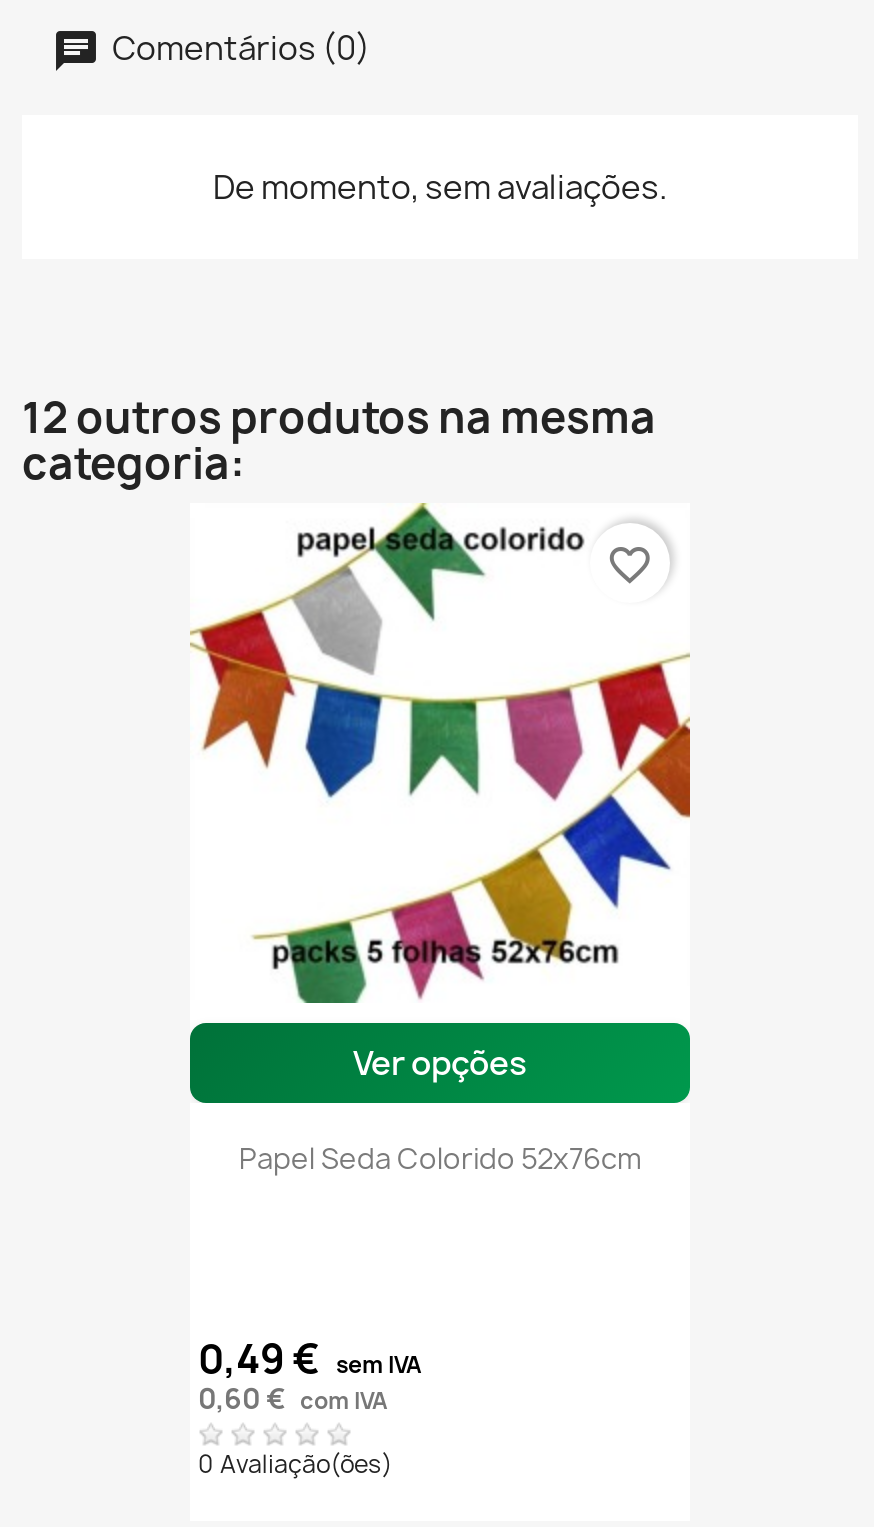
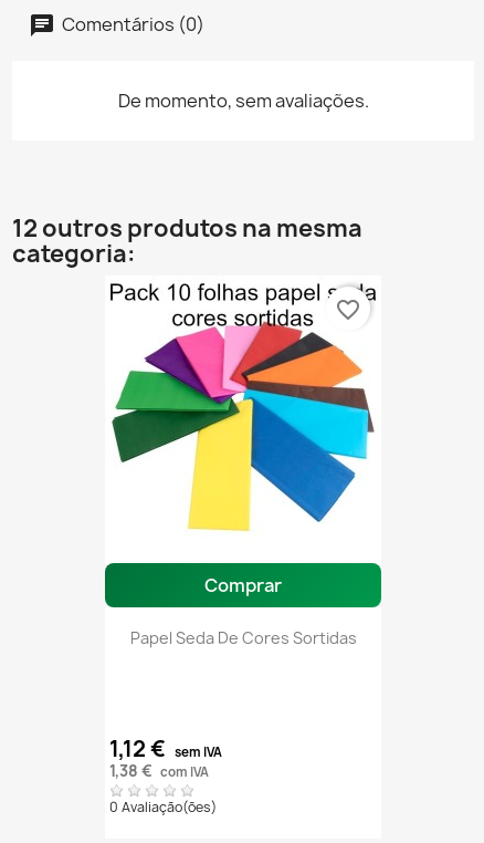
- [image]
- Ver opções
+ [image]
+ Comprar

- Papel Seda Colorido 52x76cm
+ Papel Seda De Cores Sortidas

- 0,49 € sem IVA
- 0,60 € com IVA
+ 1,12 € sem IVA
+ 1,38 € com IVA
